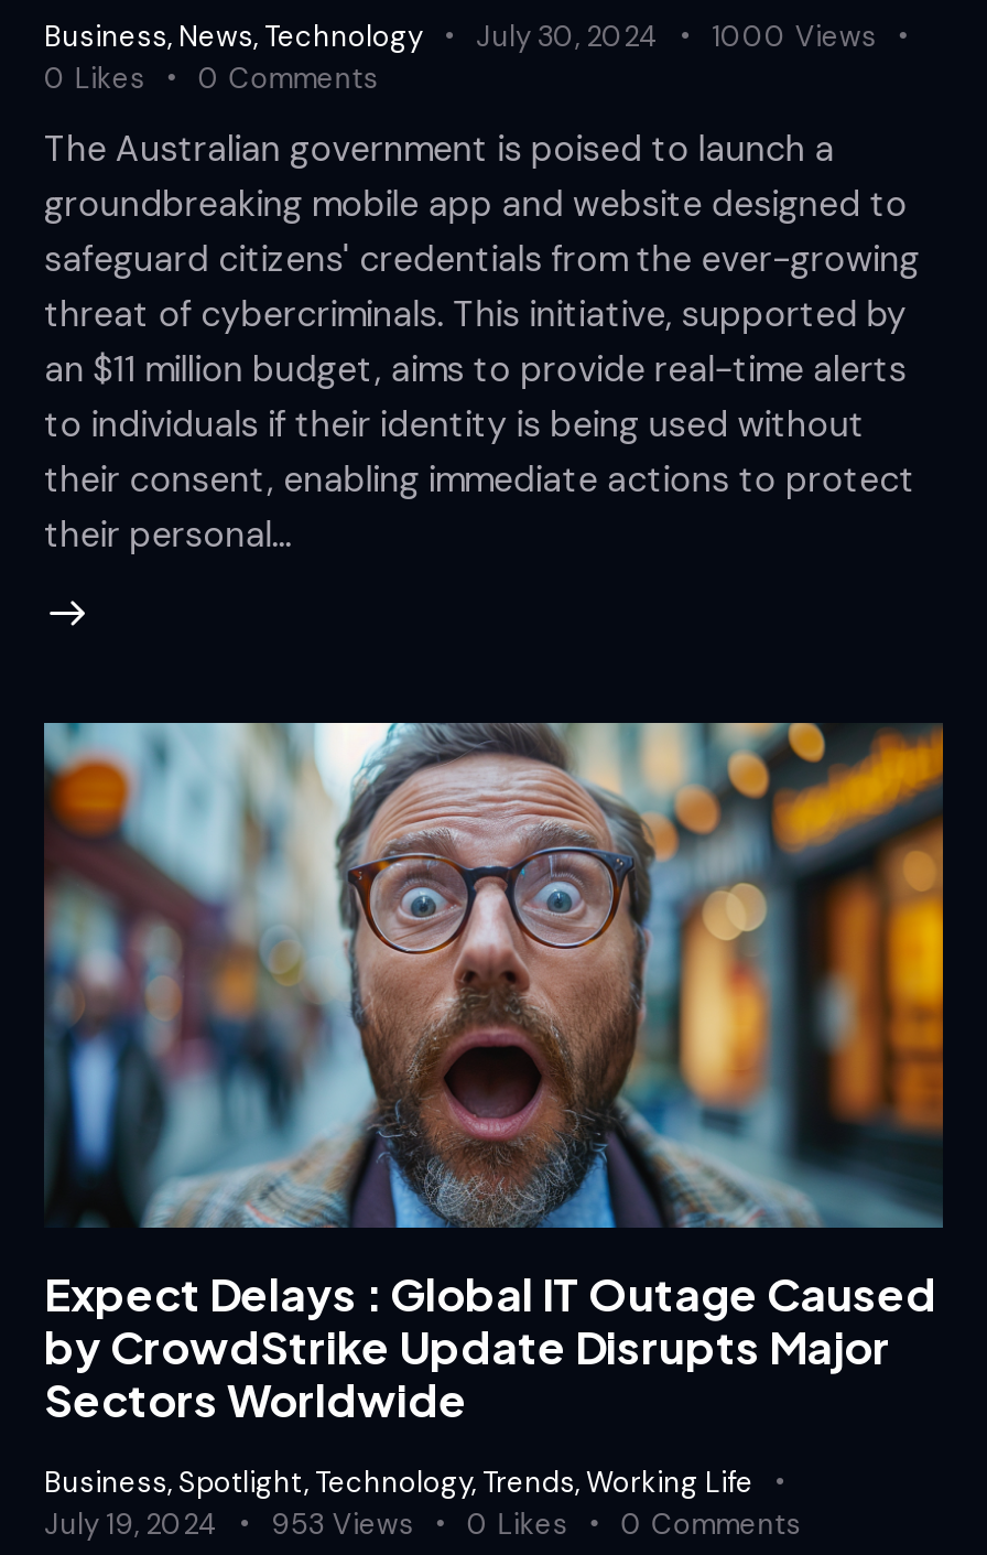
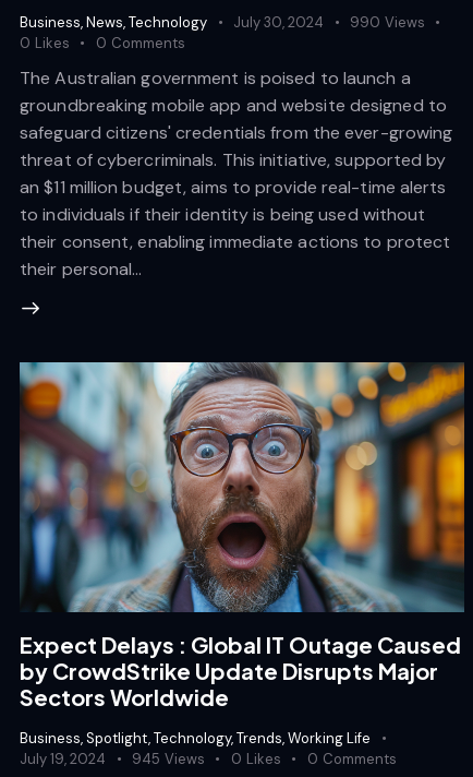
- Business, News, Technology July 30, 2024 1000 Views
+ Business, News, Technology July 30, 2024 990 Views

- 953 Views
+ 945 Views
